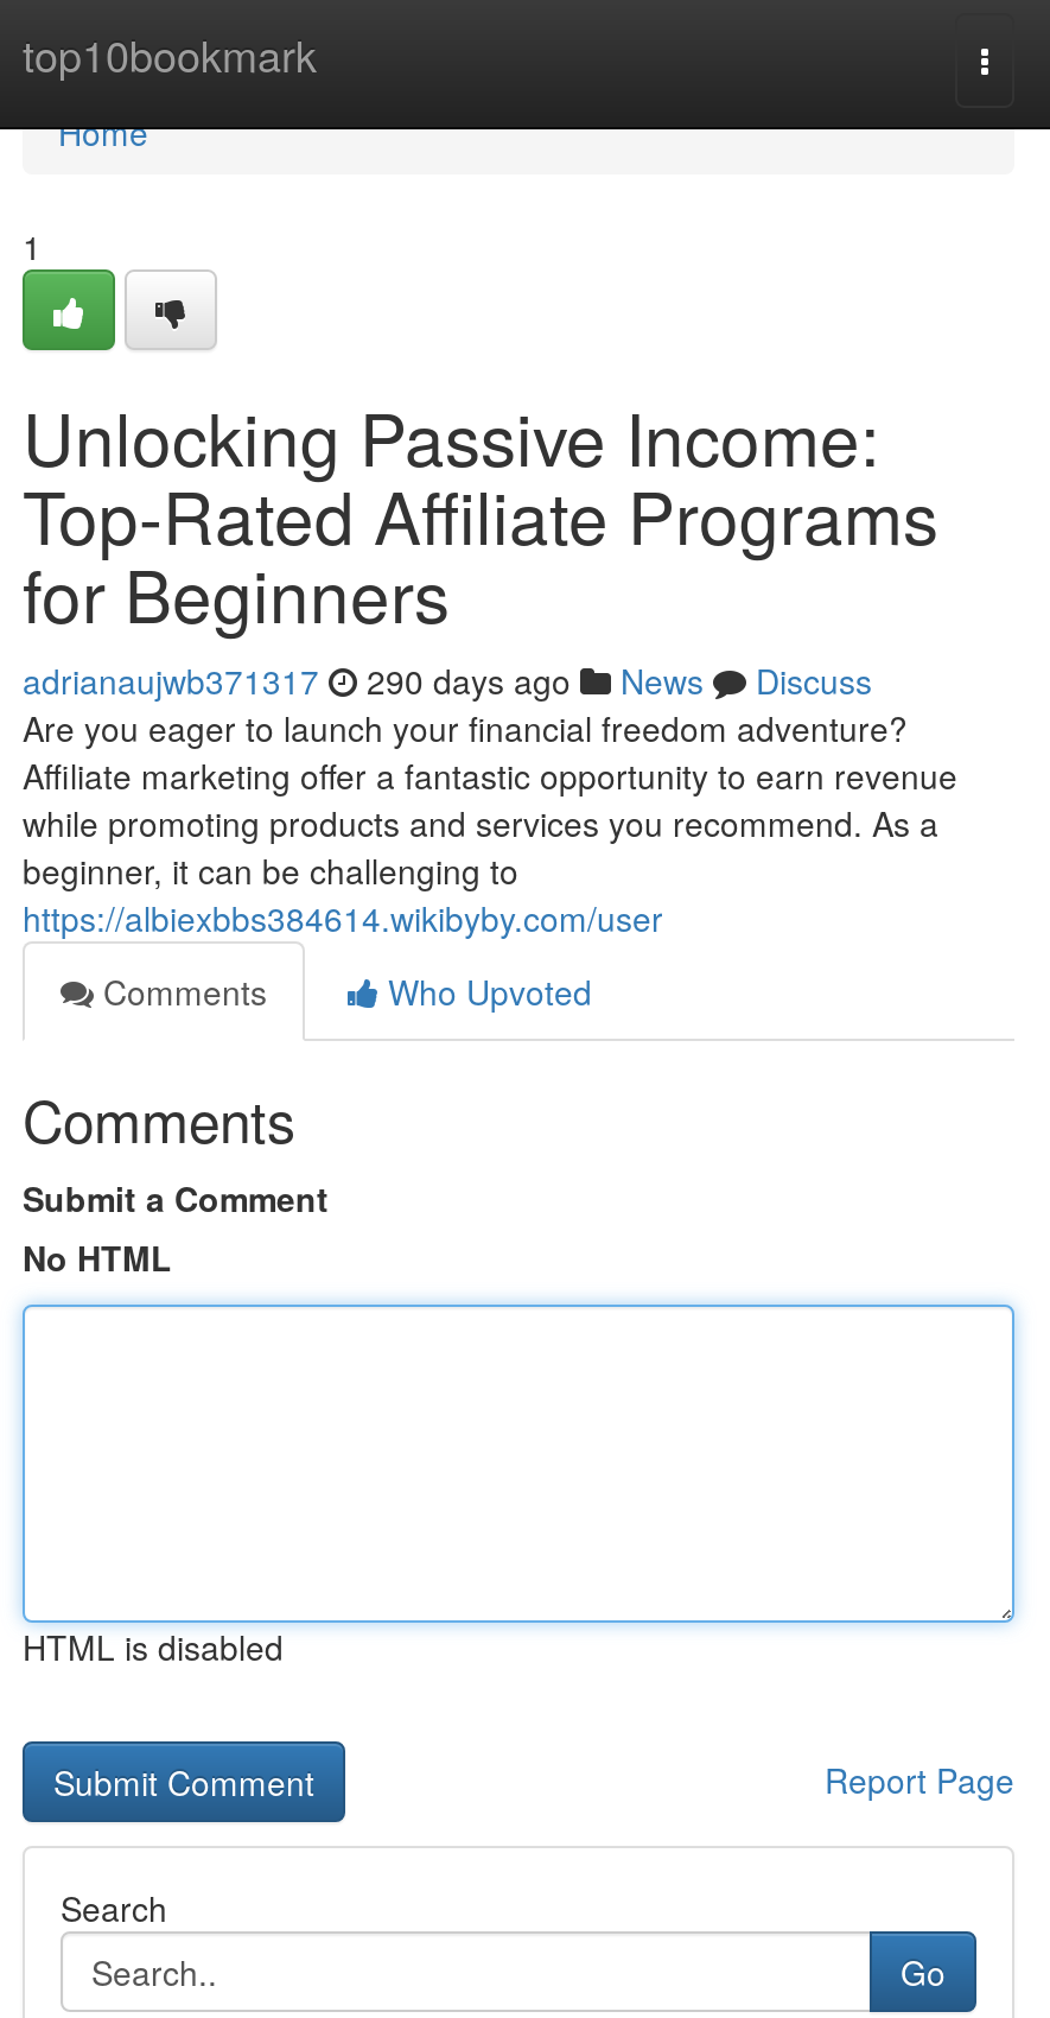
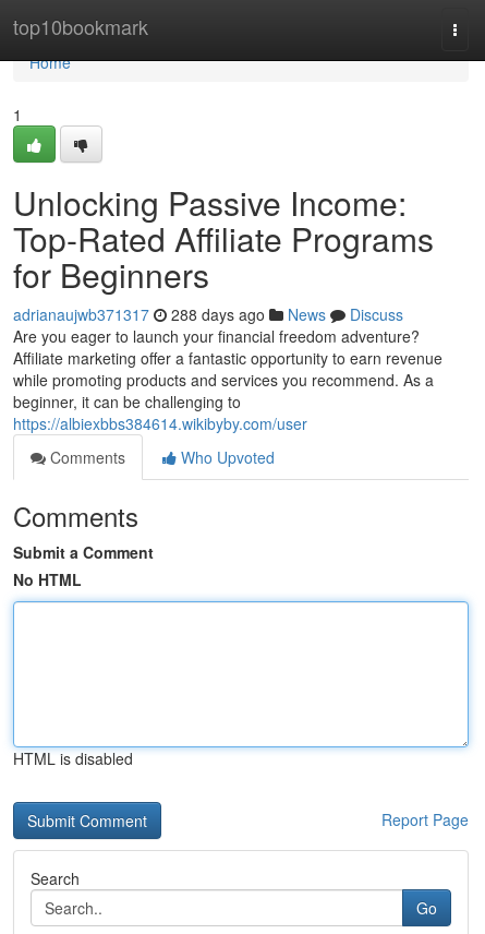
- adrianaujwb371317 290 days ago News Discuss
+ adrianaujwb371317 288 days ago News Discuss
